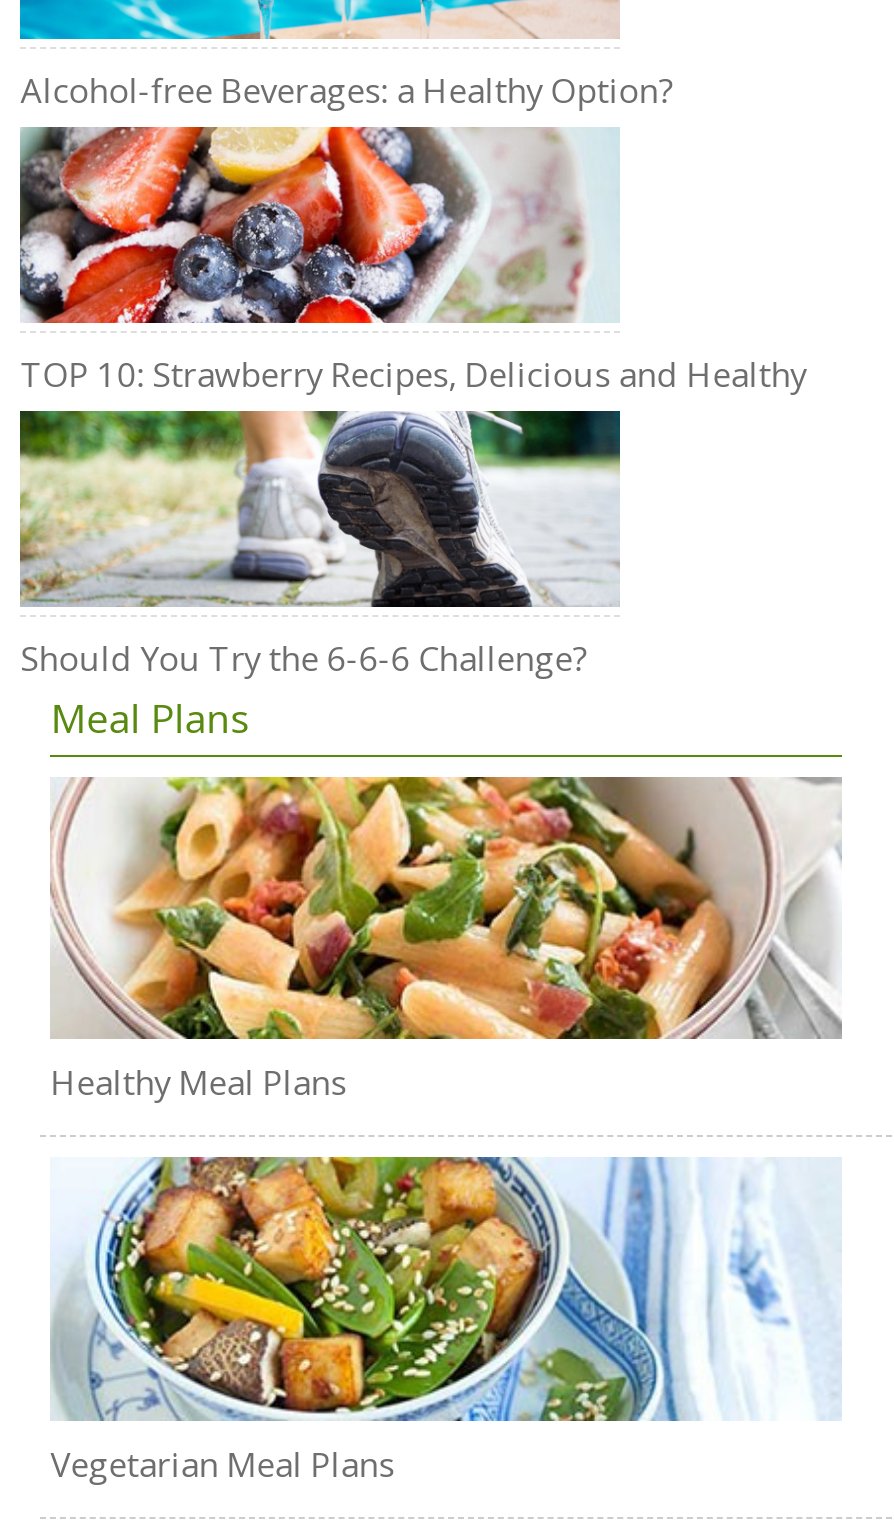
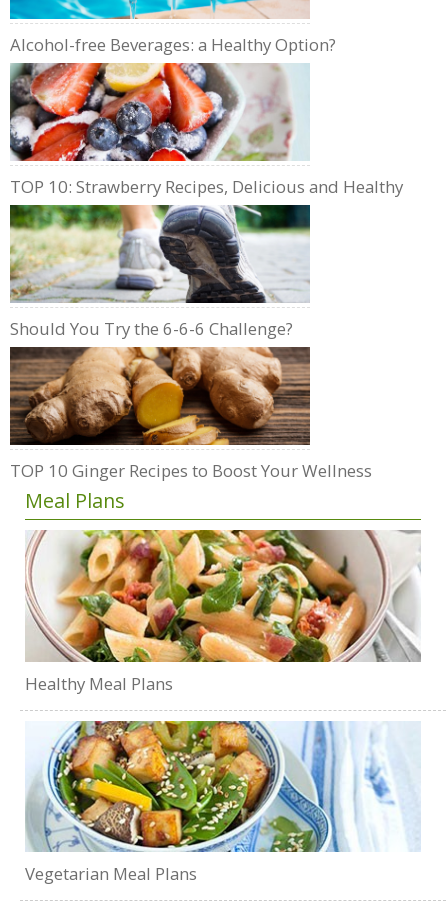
+ [image]
+ TOP 10 Ginger Recipes to Boost Your Wellness
